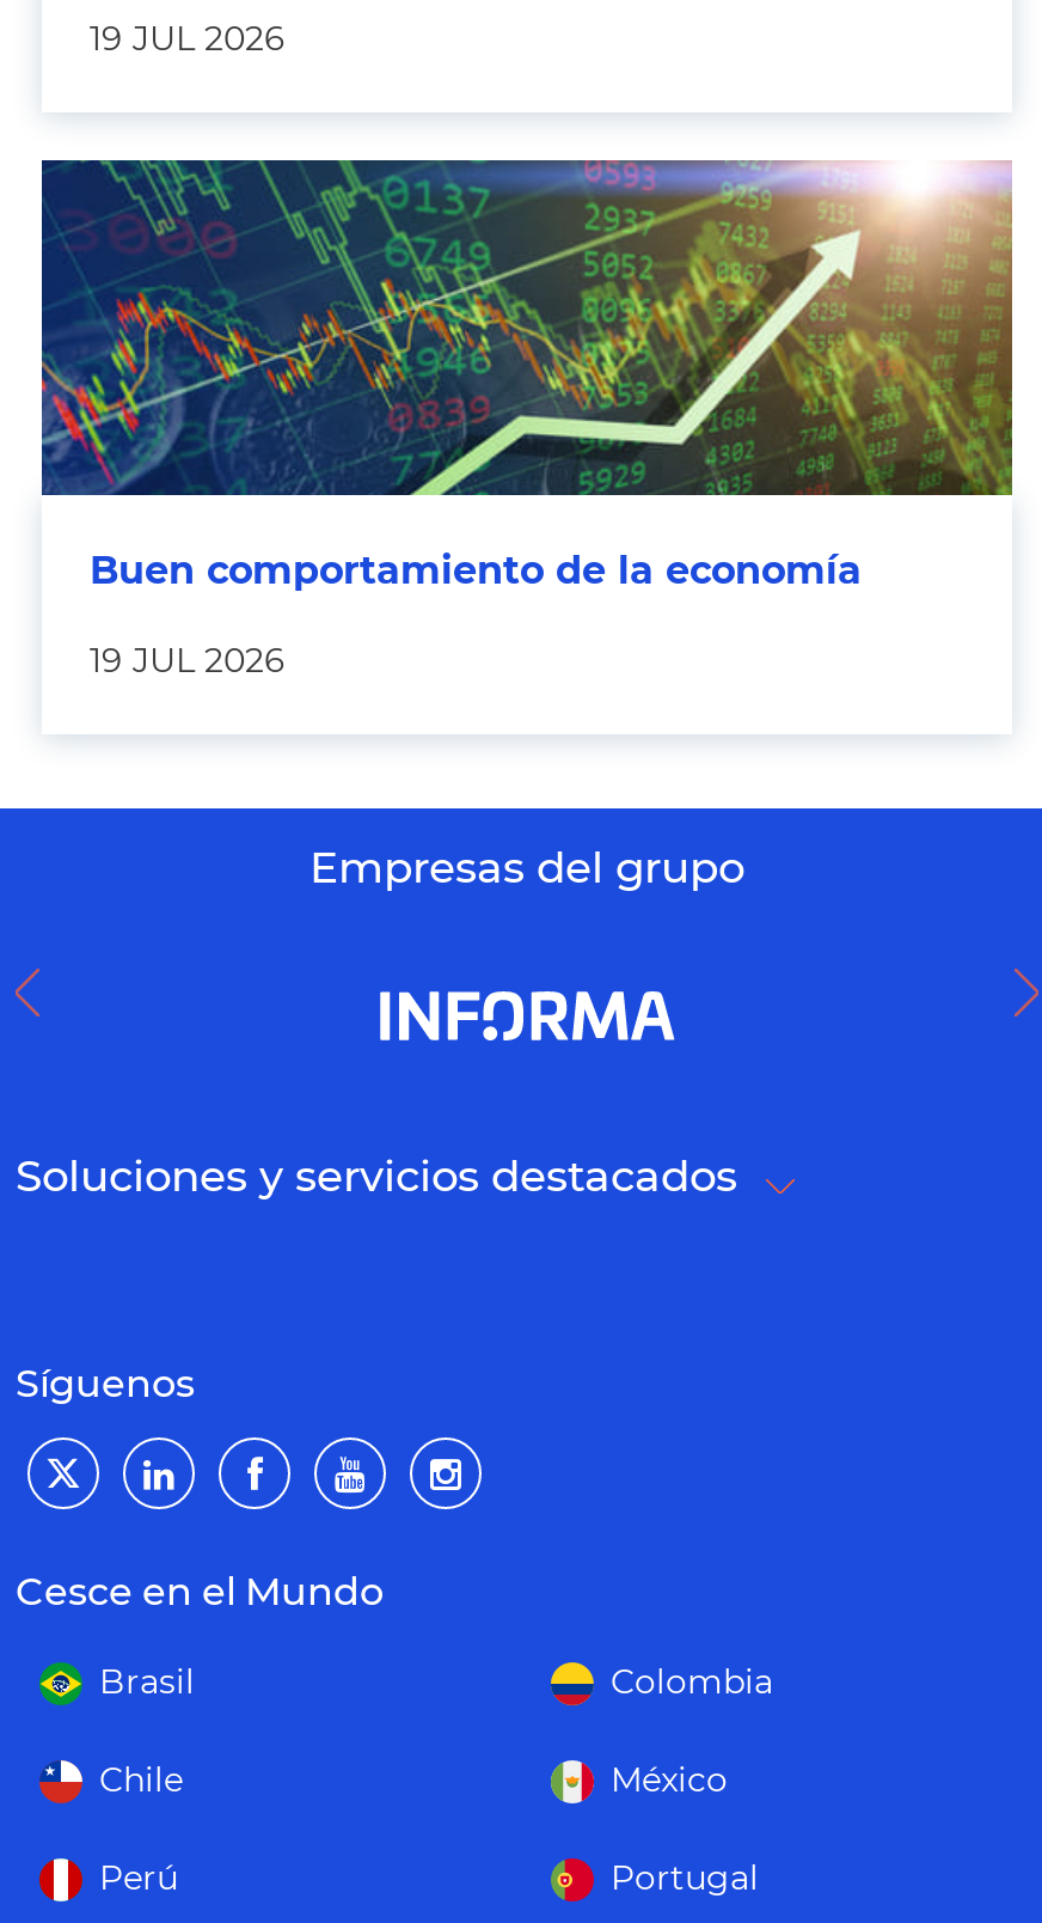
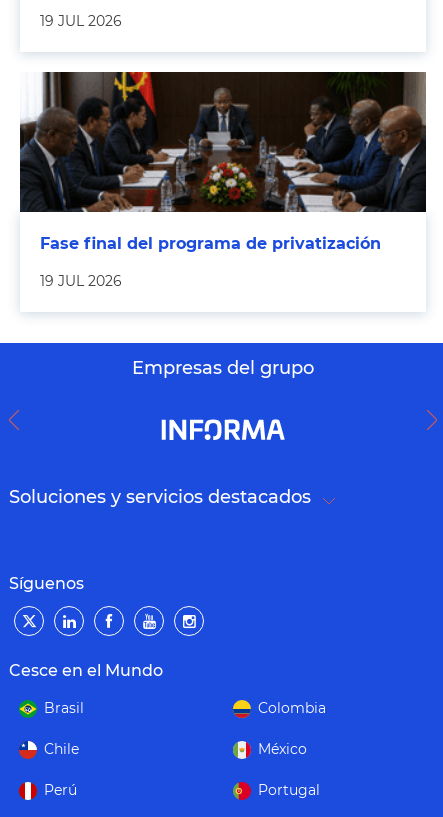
- [image]
- Buen comportamiento de la economía
+ [image]
+ Fase final del programa de privatización
